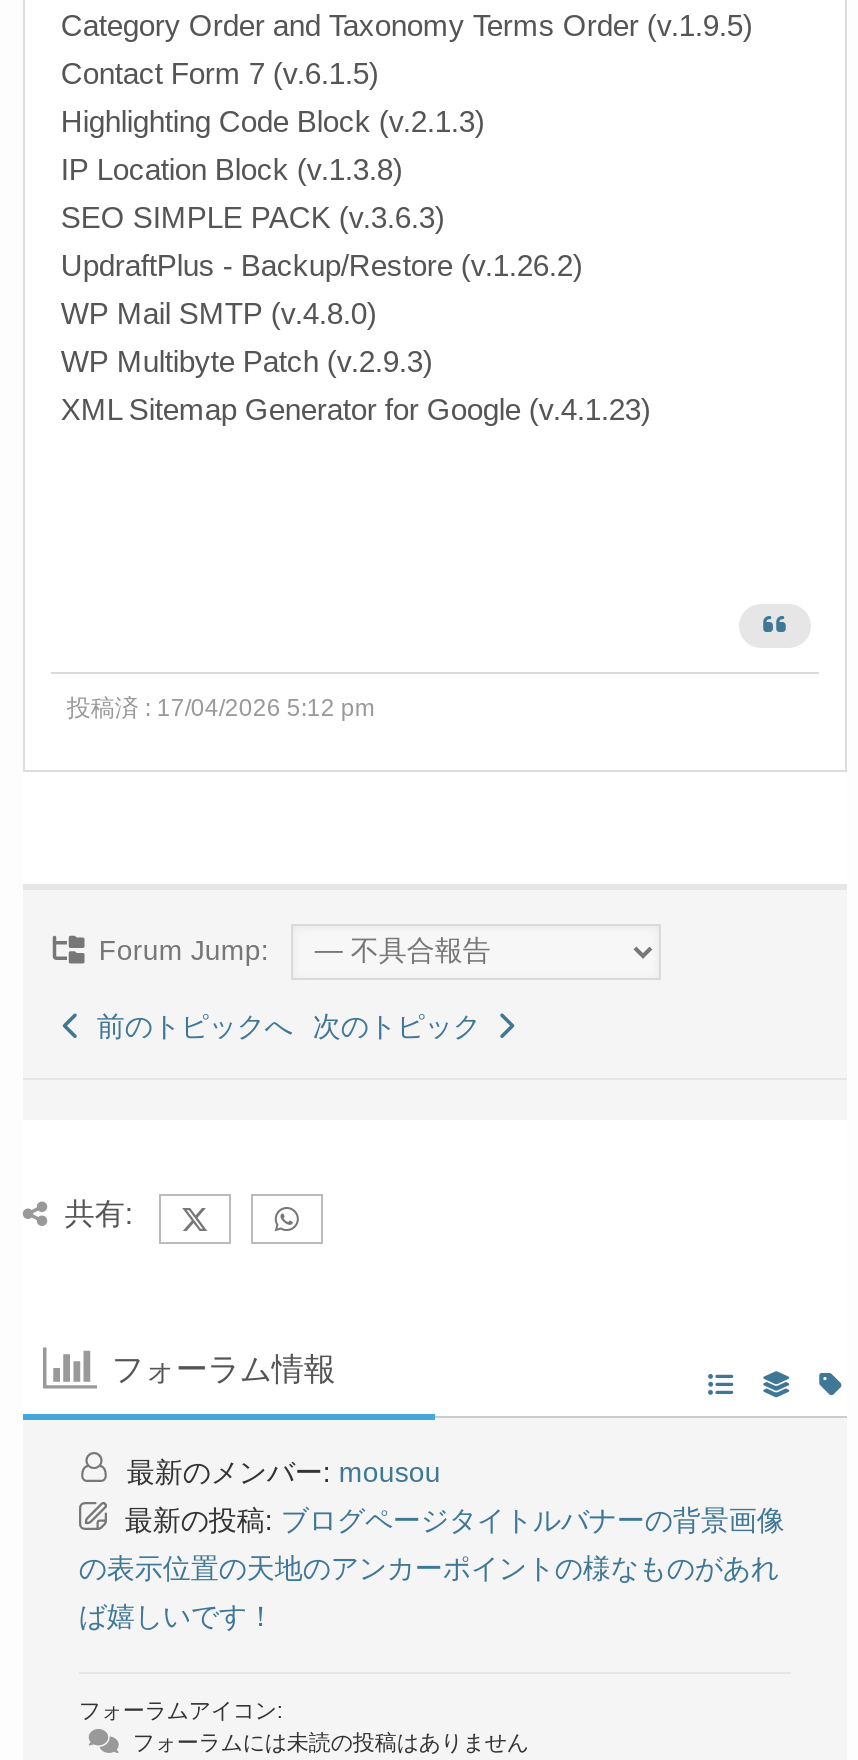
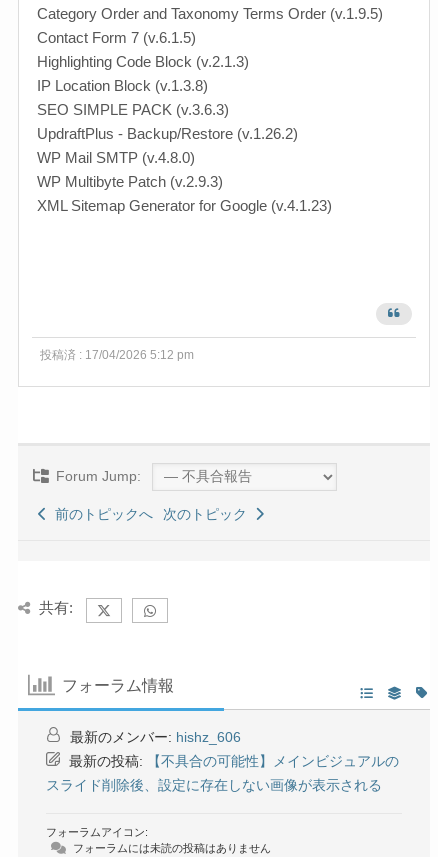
- 最新のメンバー: mousou
- 最新の投稿:ブログページタイトルバナーの背景画像
- の表示位置の天地のアンカーポイントの様なものがあれ
- ば嬉しいです！
+ 最新のメンバー: hishz_606
+ 最新の投稿:【不具合の可能性】メインビジュアルの
+ スライド削除後、設定に存在しない画像が表示される
